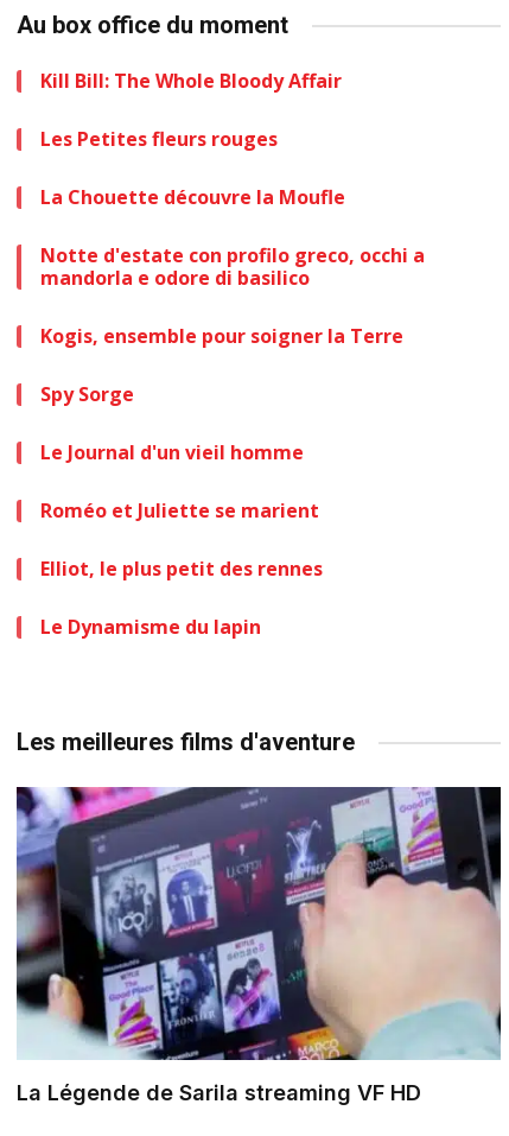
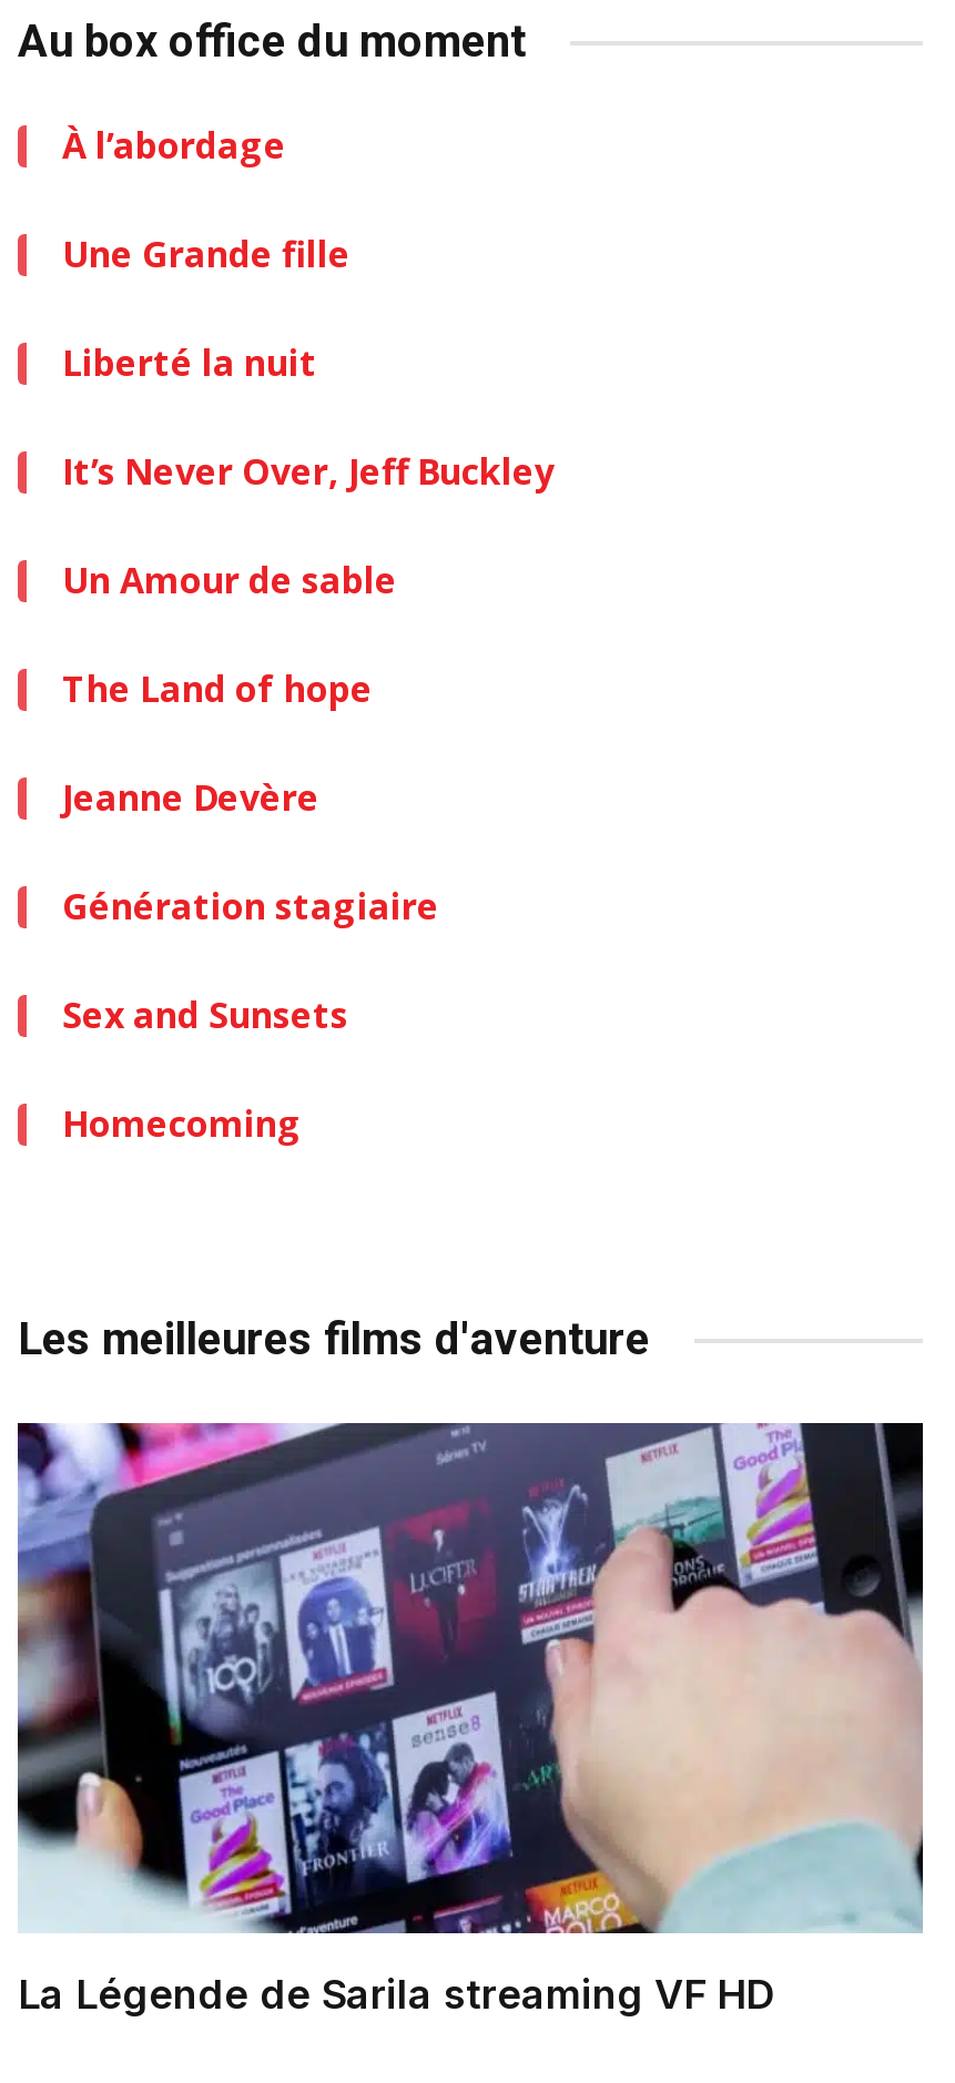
- Kill Bill: The Whole Bloody Affair
+ À l’abordage

- Les Petites fleurs rouges
+ Une Grande fille

- La Chouette découvre la Moufle
+ Liberté la nuit

- Notte d'estate con profilo greco, occhi a
- mandorla e odore di basilico
+ It’s Never Over, Jeff Buckley

- Kogis, ensemble pour soigner la Terre
+ Un Amour de sable

- Spy Sorge
+ The Land of hope

- Le Journal d'un vieil homme
+ Jeanne Devère

- Roméo et Juliette se marient
+ Génération stagiaire

- Elliot, le plus petit des rennes
+ Sex and Sunsets

- Le Dynamisme du lapin
+ Homecoming
